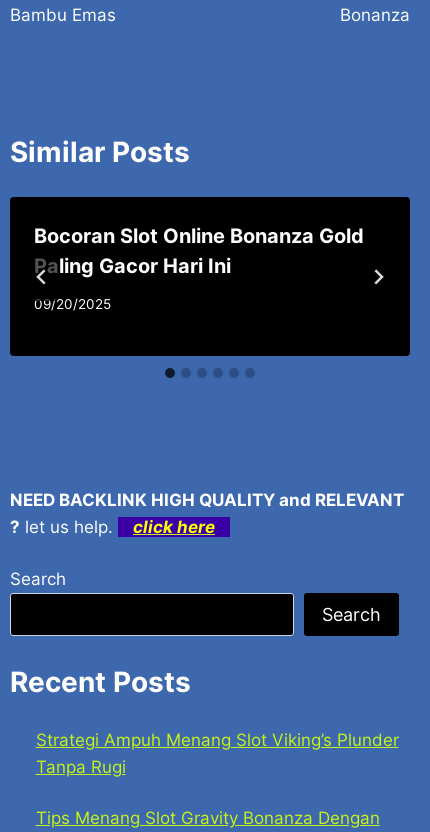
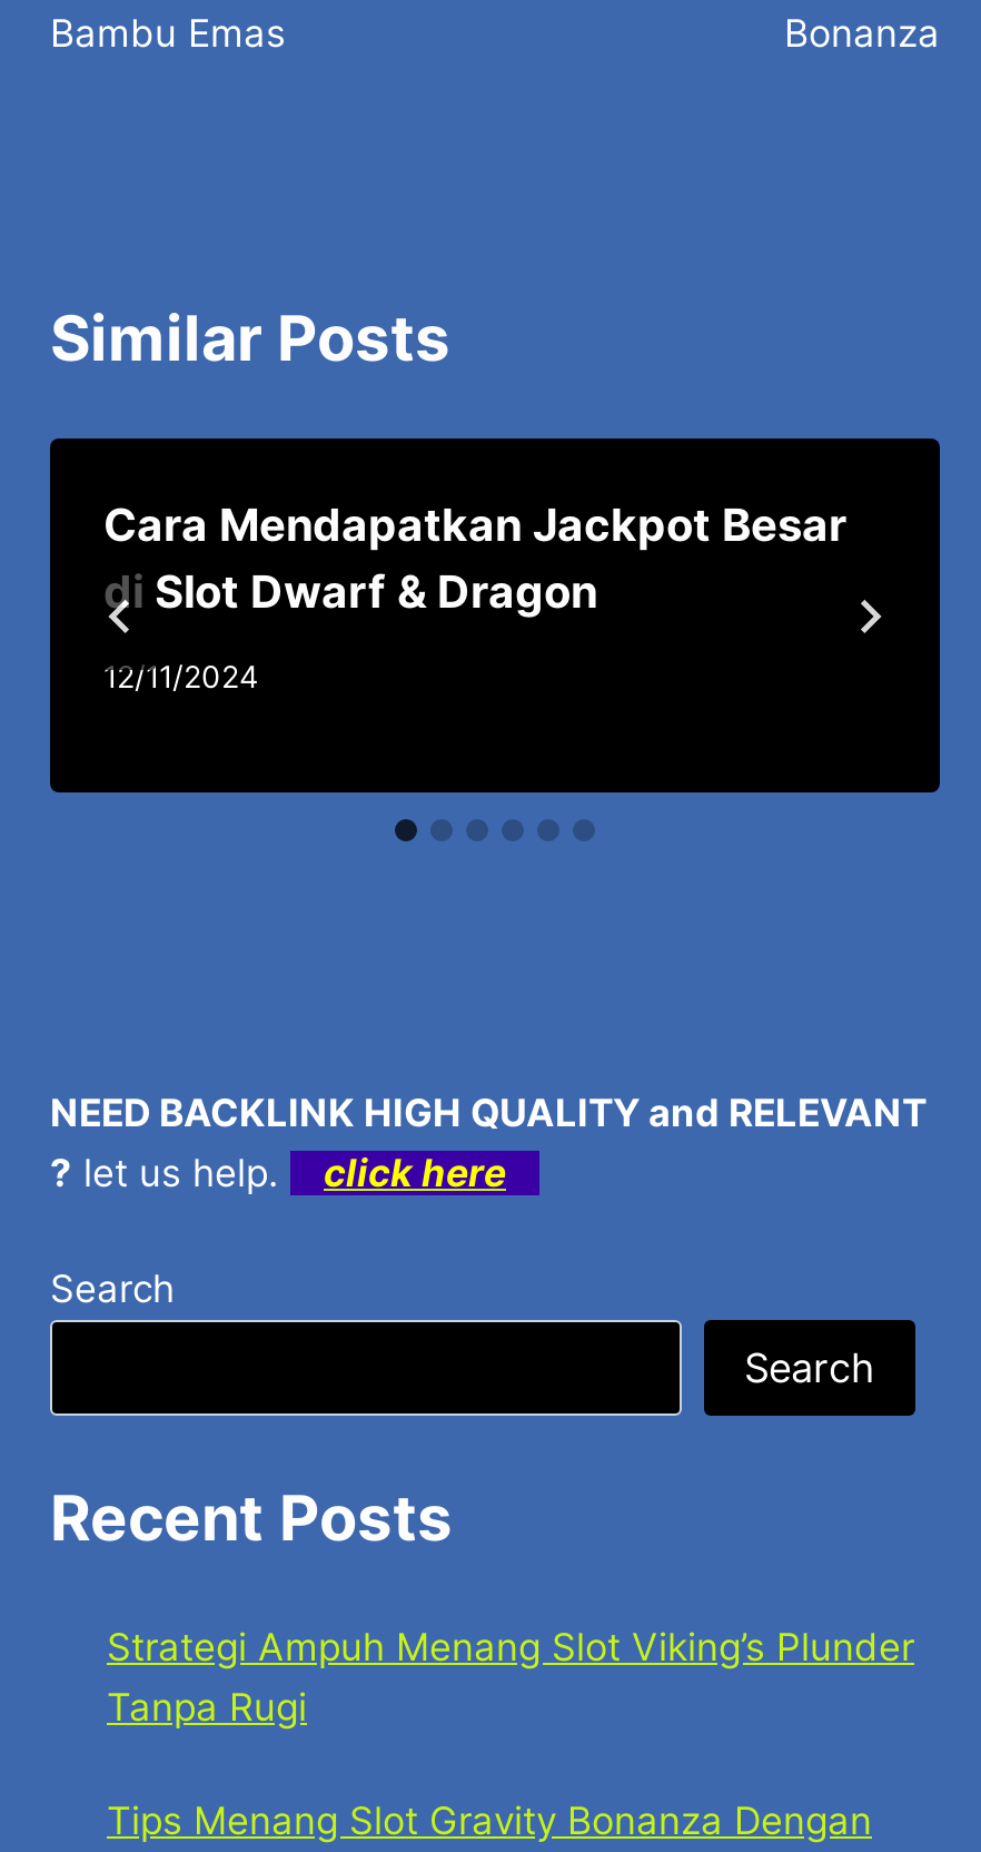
- Bocoran Slot Online Bonanza Gold
- Paling Gacor Hari Ini
+ Cara Mendapatkan Jackpot Besar
+ di Slot Dwarf & Dragon

- 09/20/2025
+ 12/11/2024
